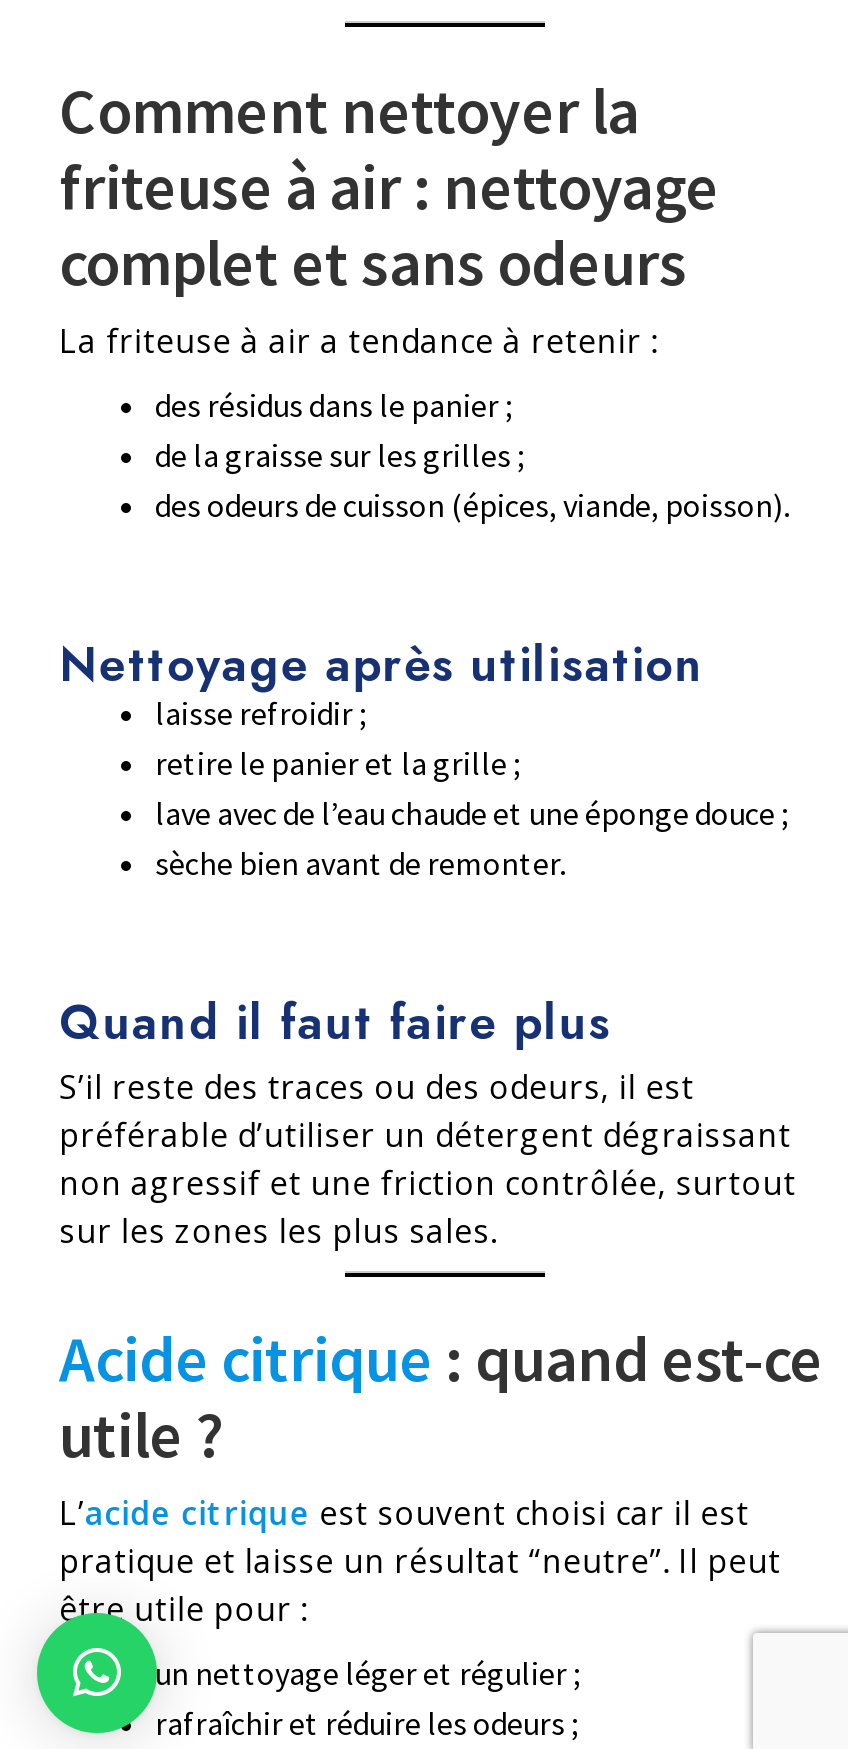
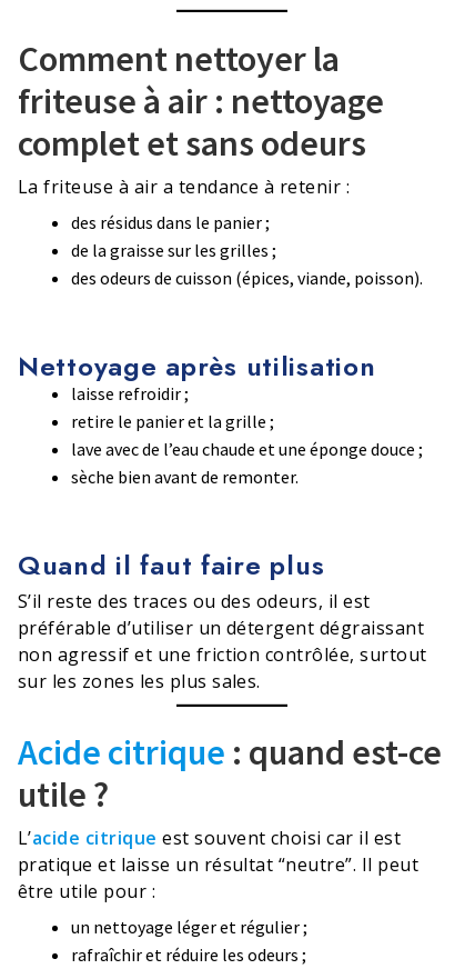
- [image]
